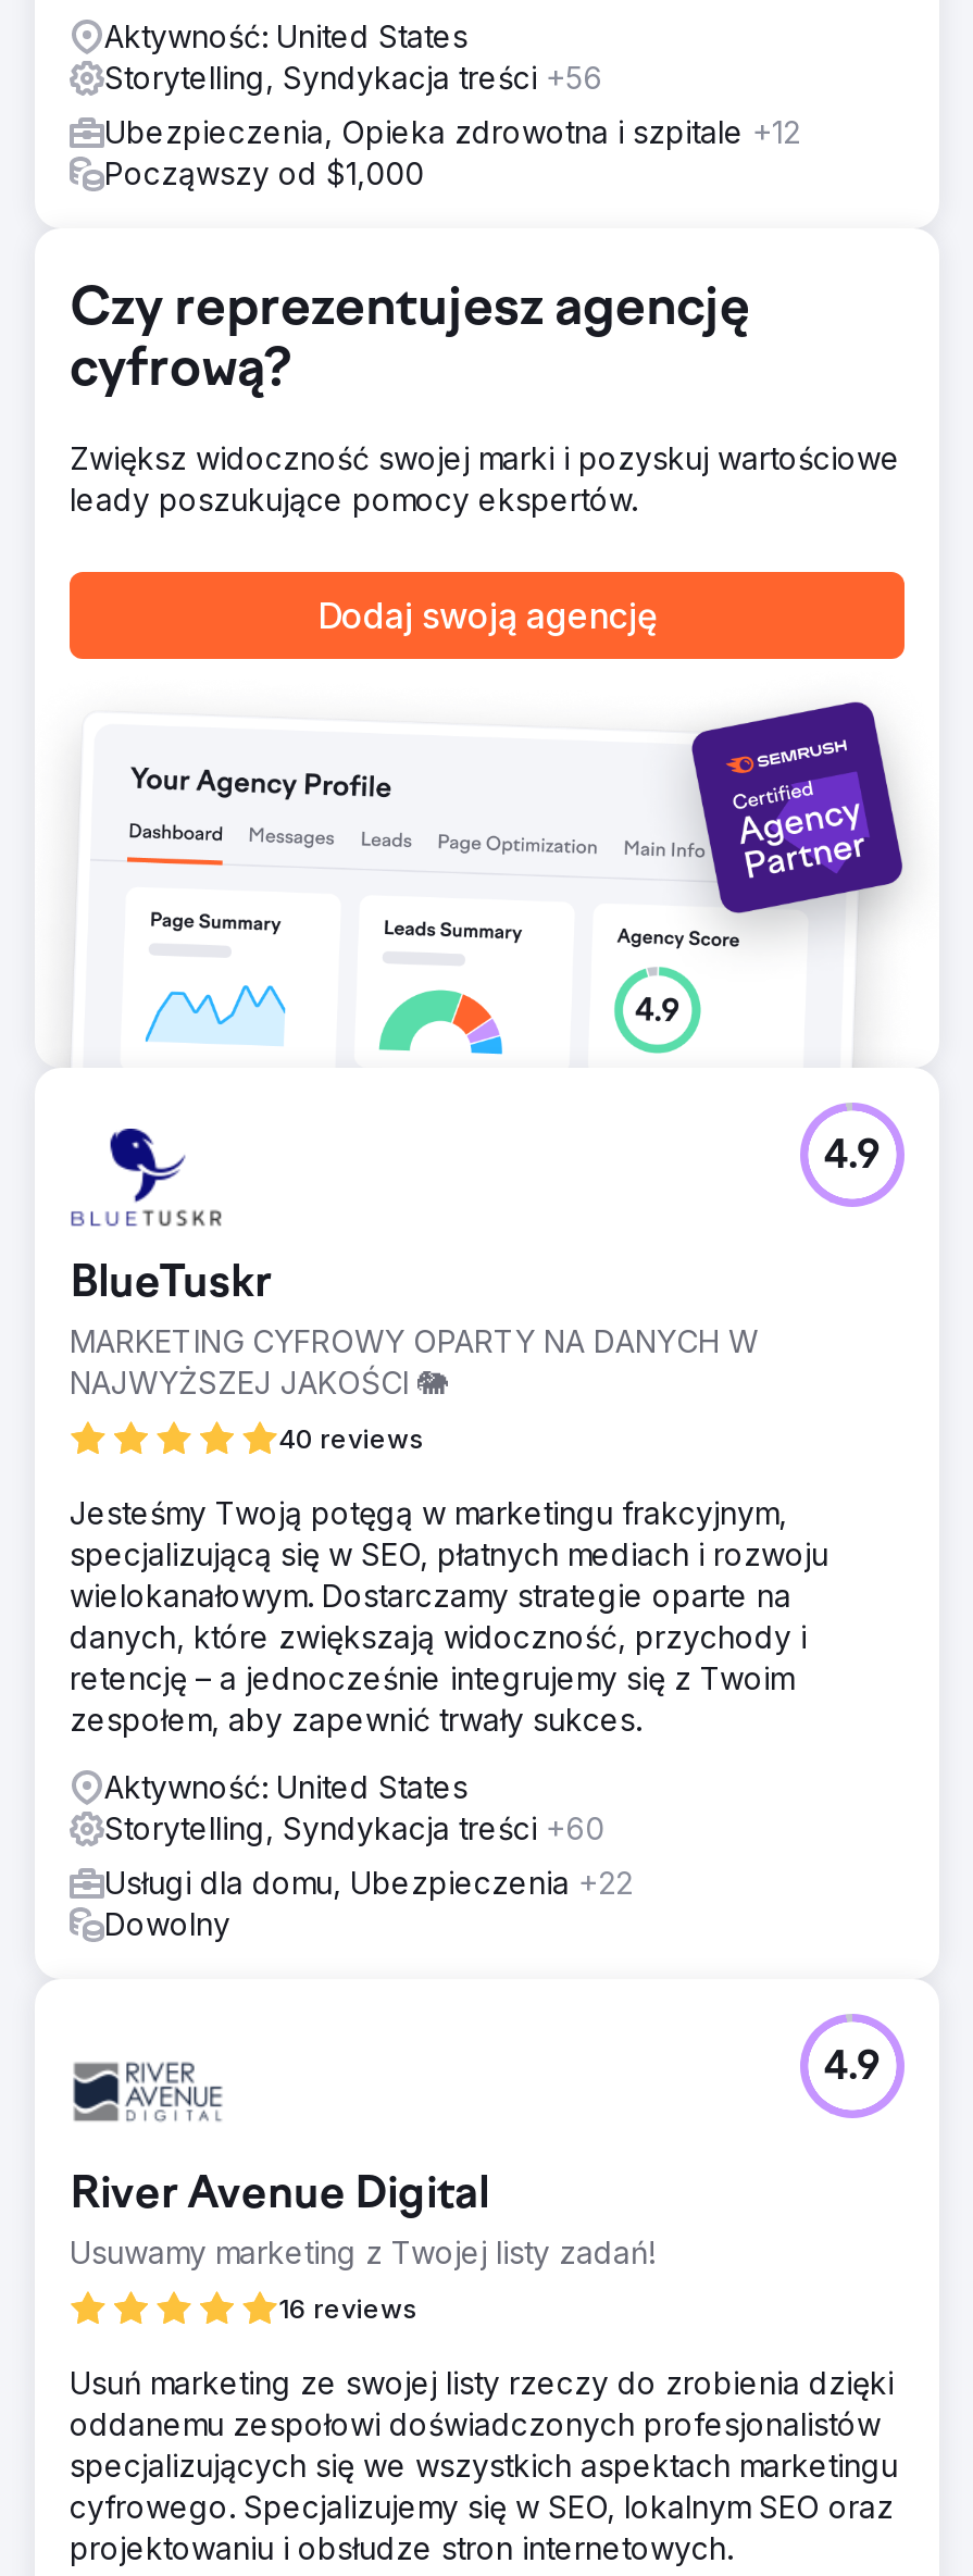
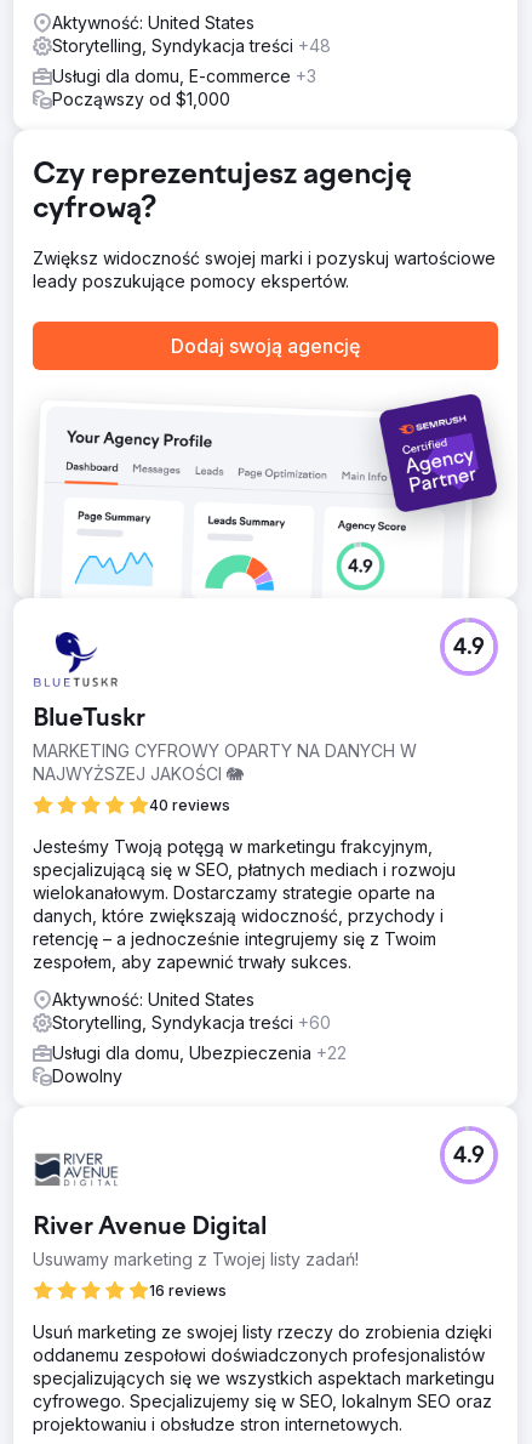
- Storytelling, Syndykacja treści +56
+ Storytelling, Syndykacja treści +48

- Ubezpieczenia, Opieka zdrowotna i szpitale +12
+ Usługi dla domu, E-commerce +3
